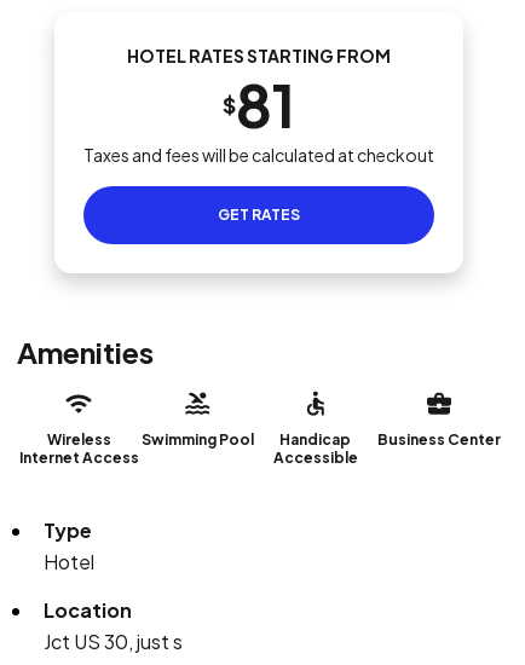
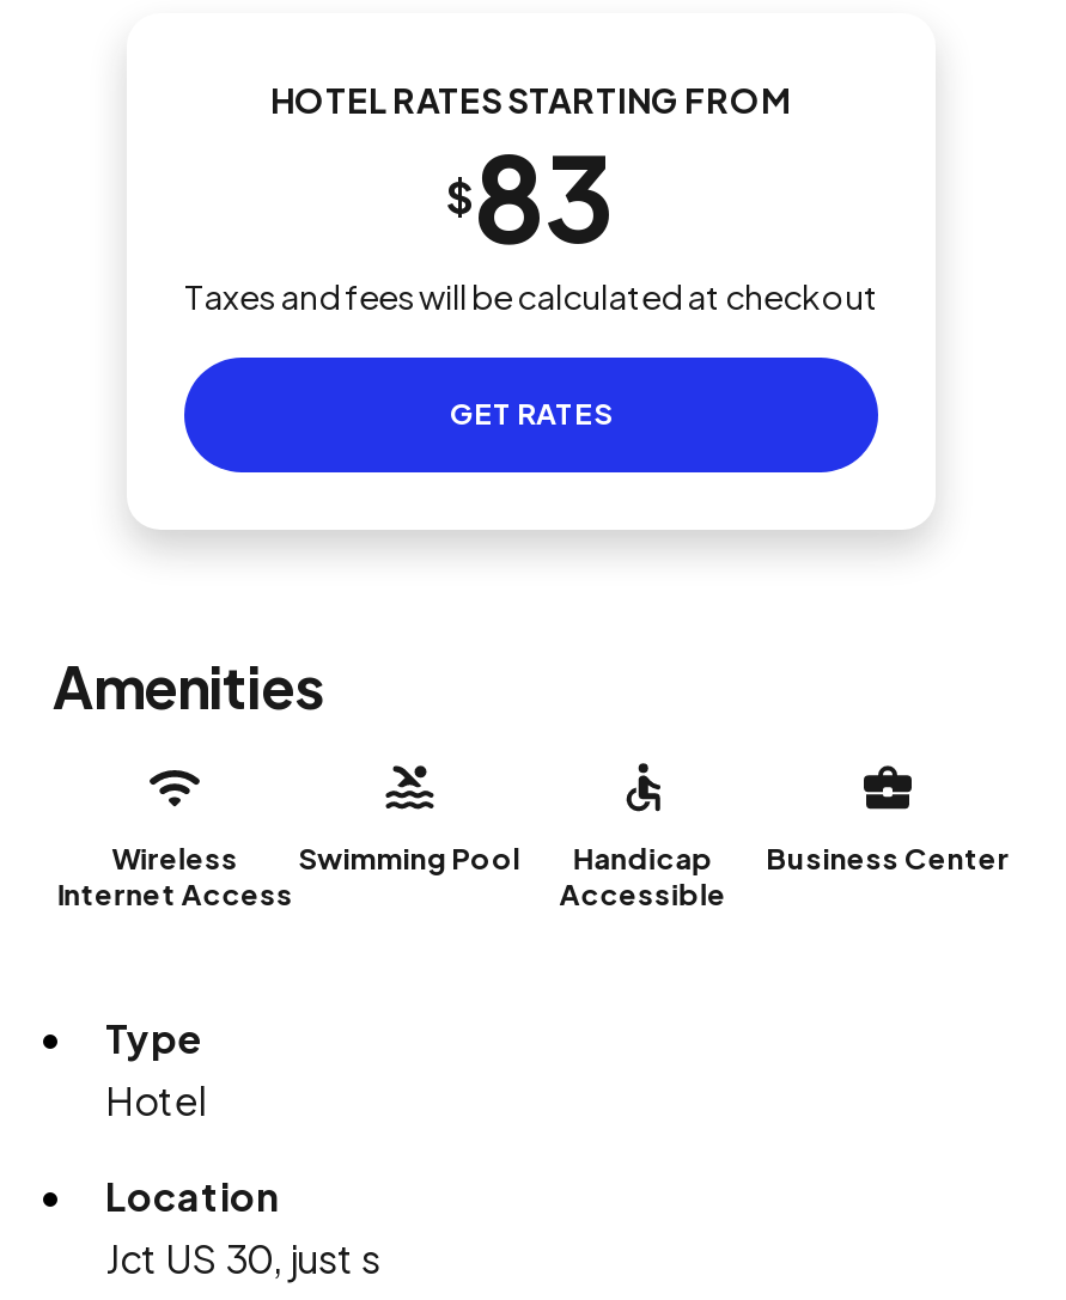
- $81
+ $83
